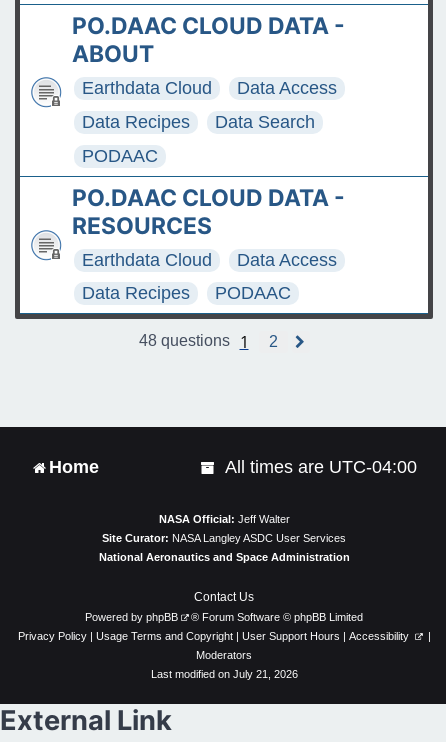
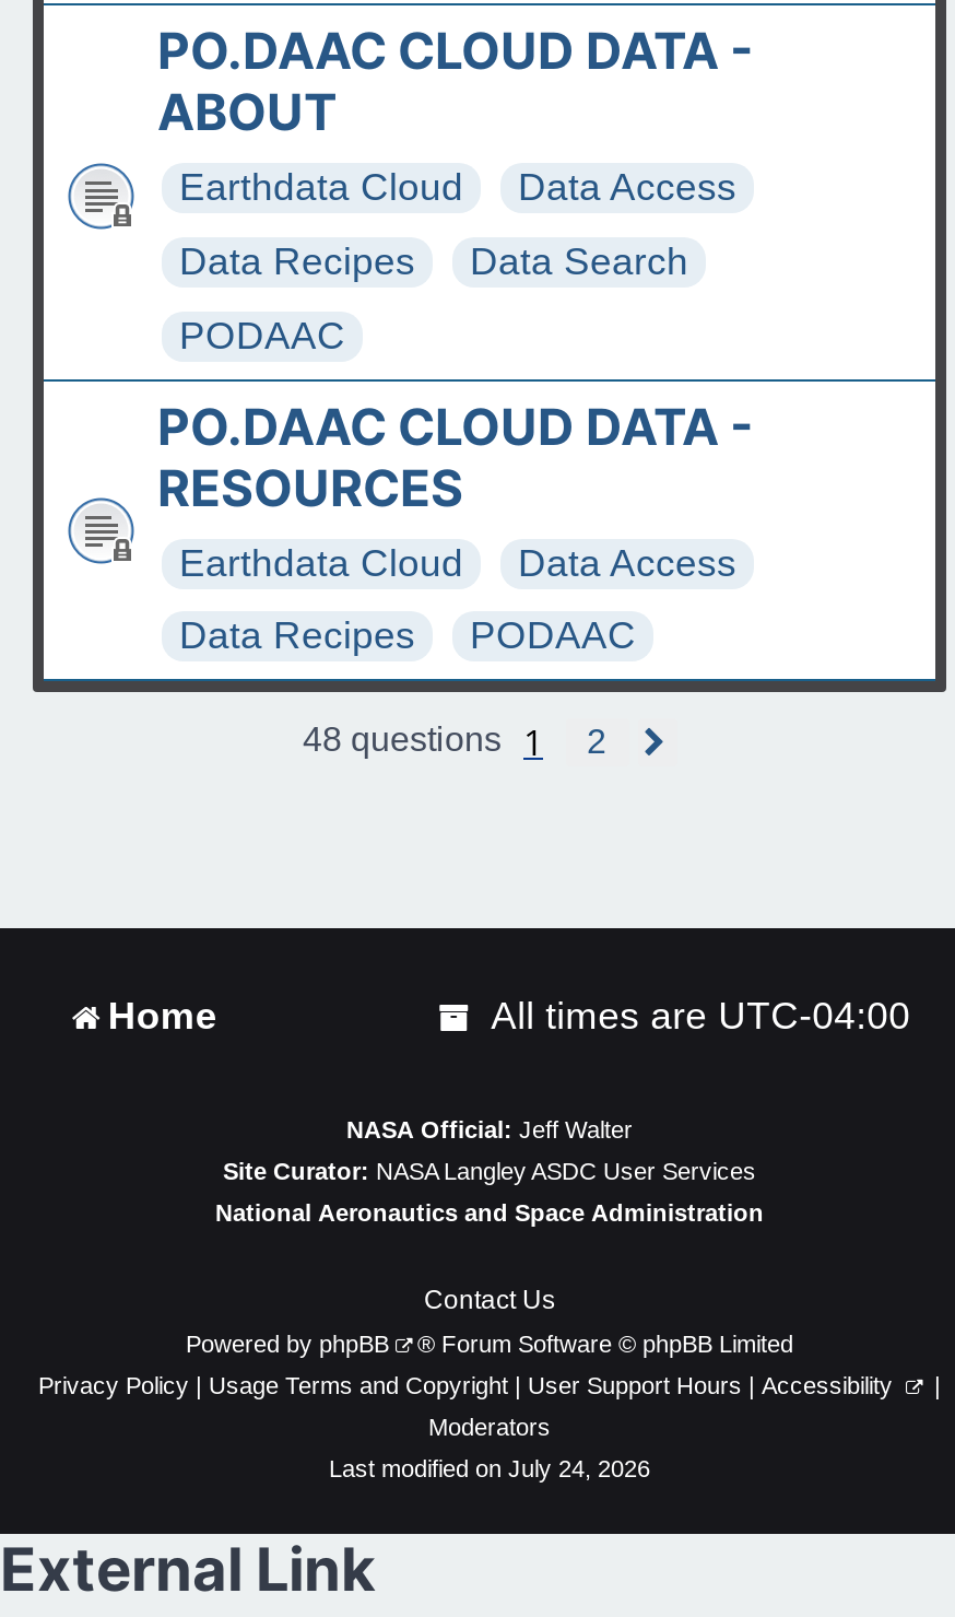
- Last modified on July 21, 2026
+ Last modified on July 24, 2026
